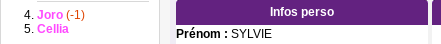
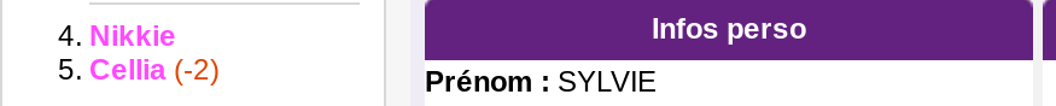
- Joro (-1)
- Cellia
+ Nikkie
+ Cellia (-2)
